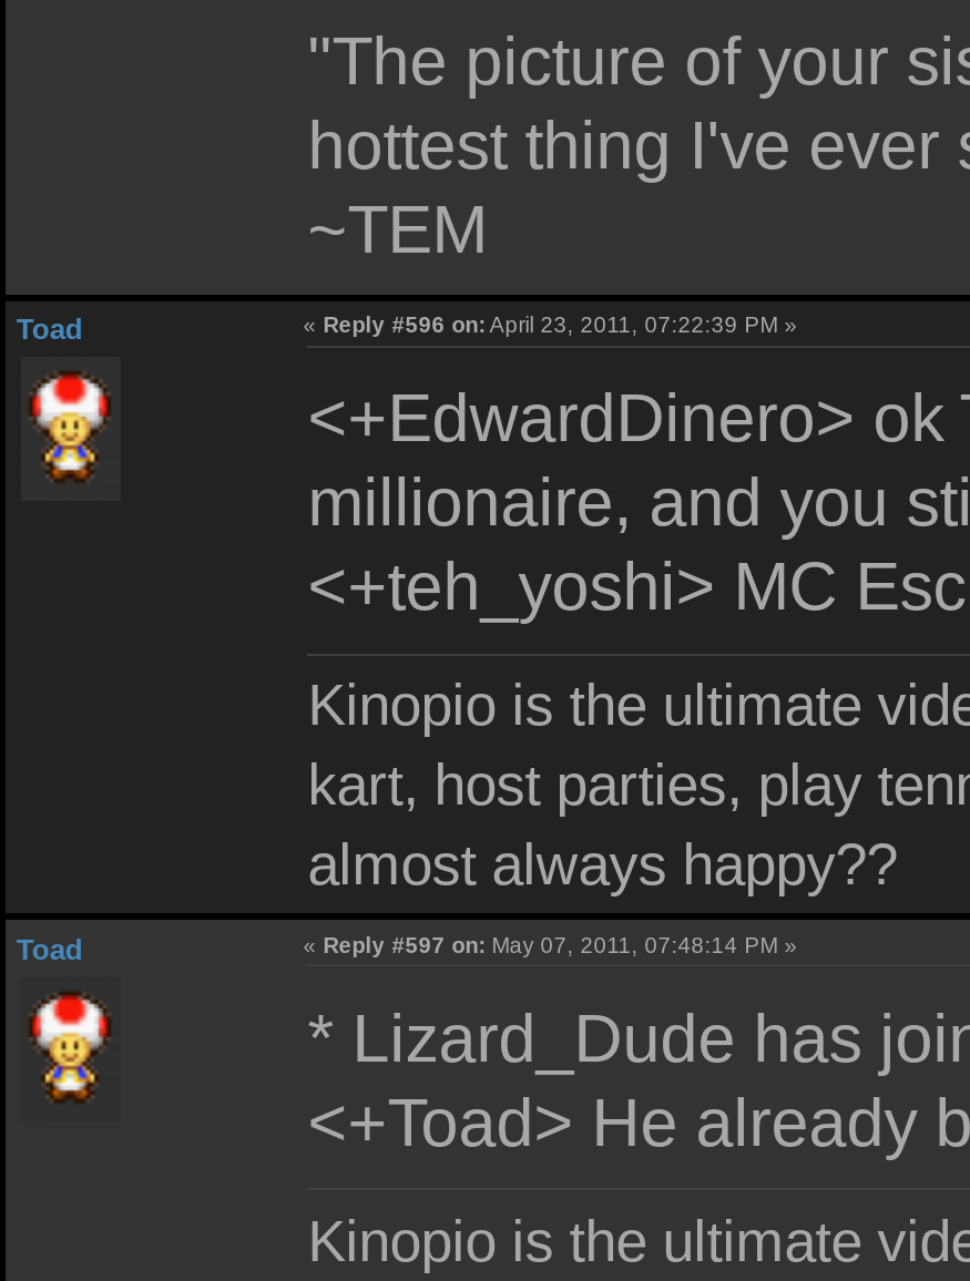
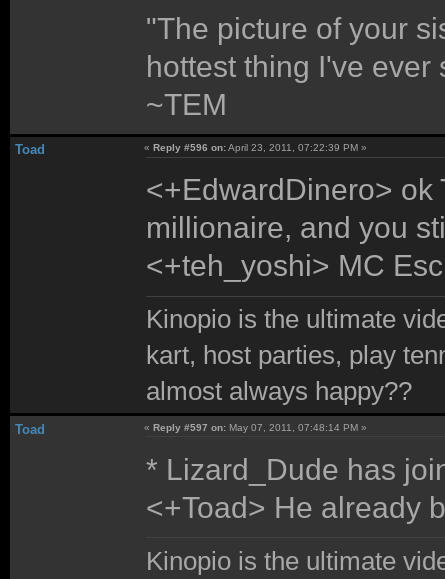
- [image]

- [image]
